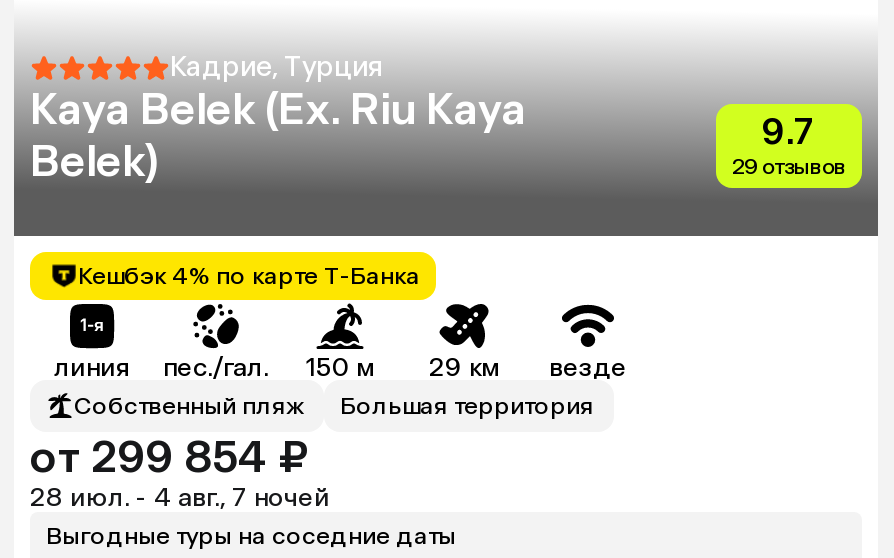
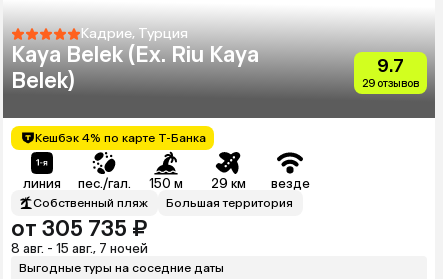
- от 299 854 ₽
+ от 305 735 ₽

- 28 июл. - 4 авг., 7 ночей
+ 8 авг. - 15 авг., 7 ночей
